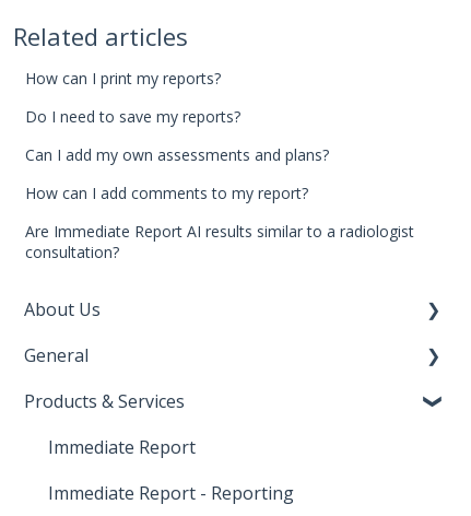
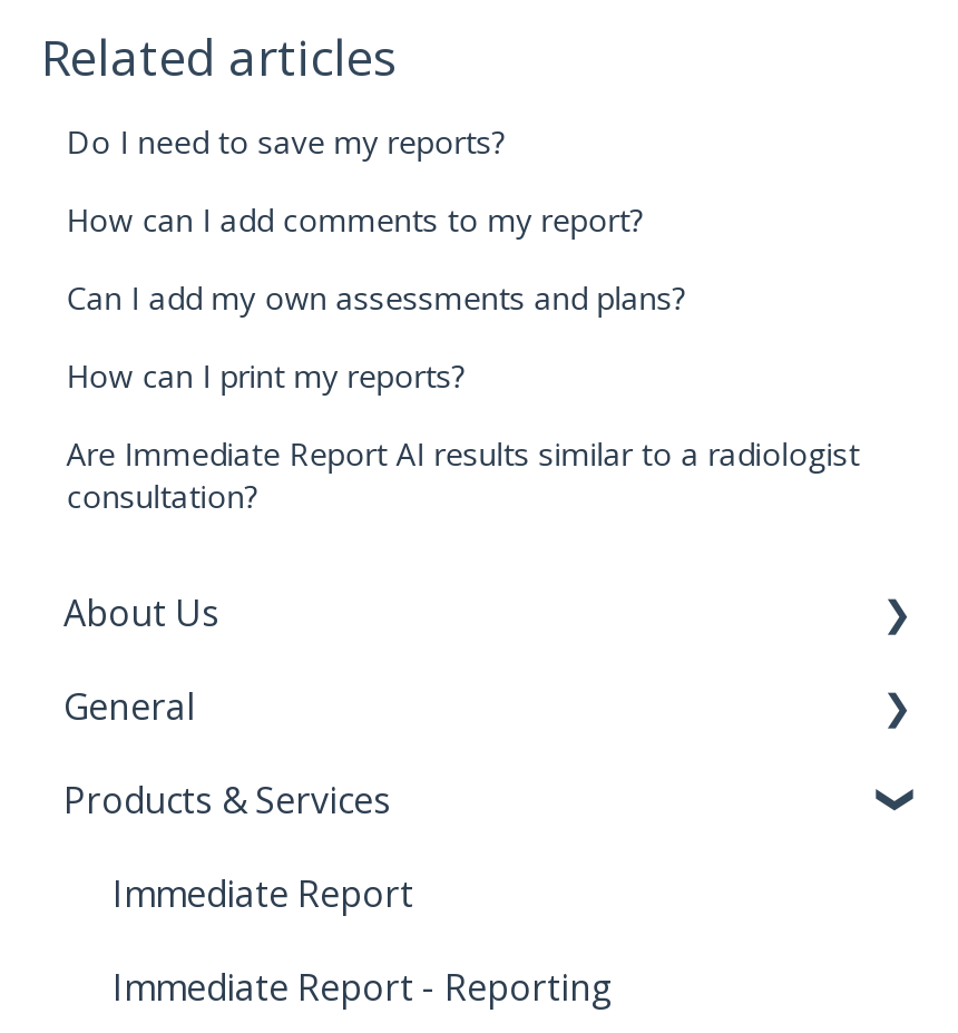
moved down: How can I print my reports?

moved up: Do I need to save my reports? | Can I add my own assessments and plans? | How can I add comments to my report?
